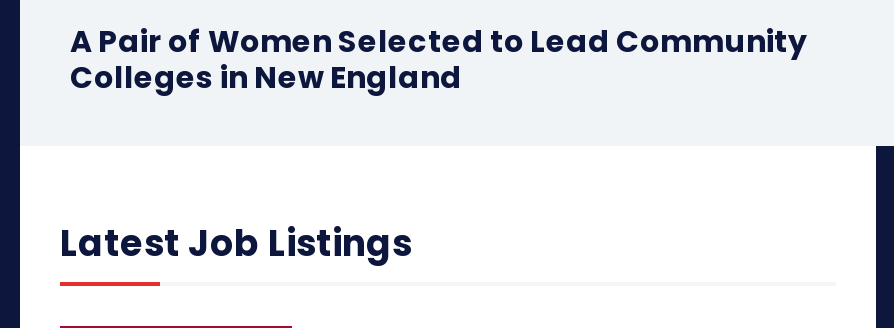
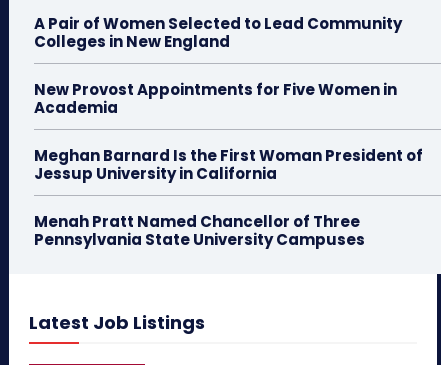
+ New Provost Appointments for Five Women in
+ Academia
+ Meghan Barnard Is the First Woman President of
+ Jessup University in California
+ Menah Pratt Named Chancellor of Three
+ Pennsylvania State University Campuses
